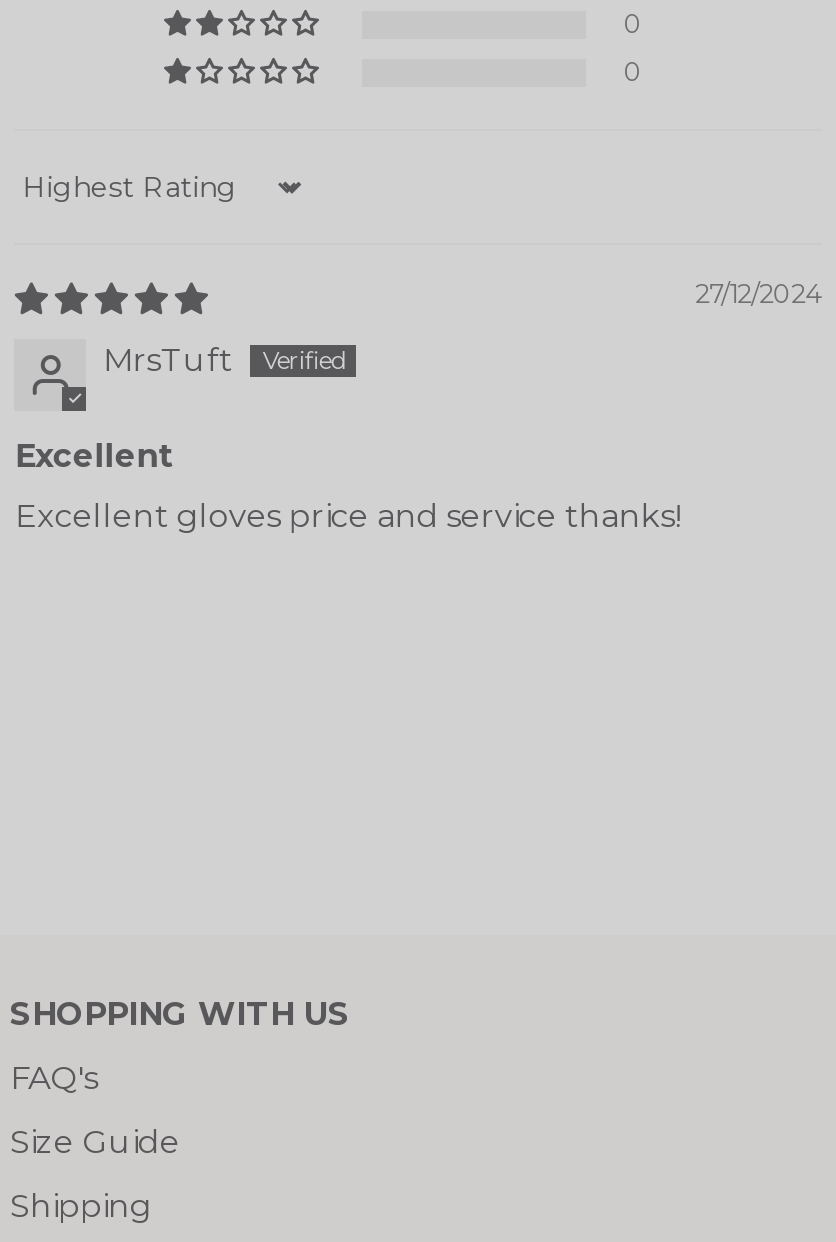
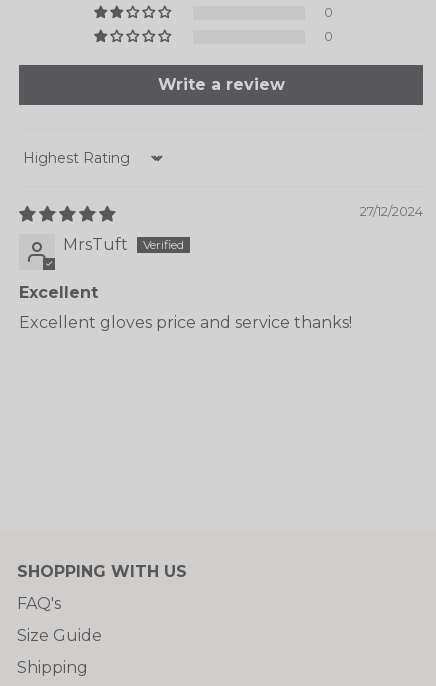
+ Write a review
